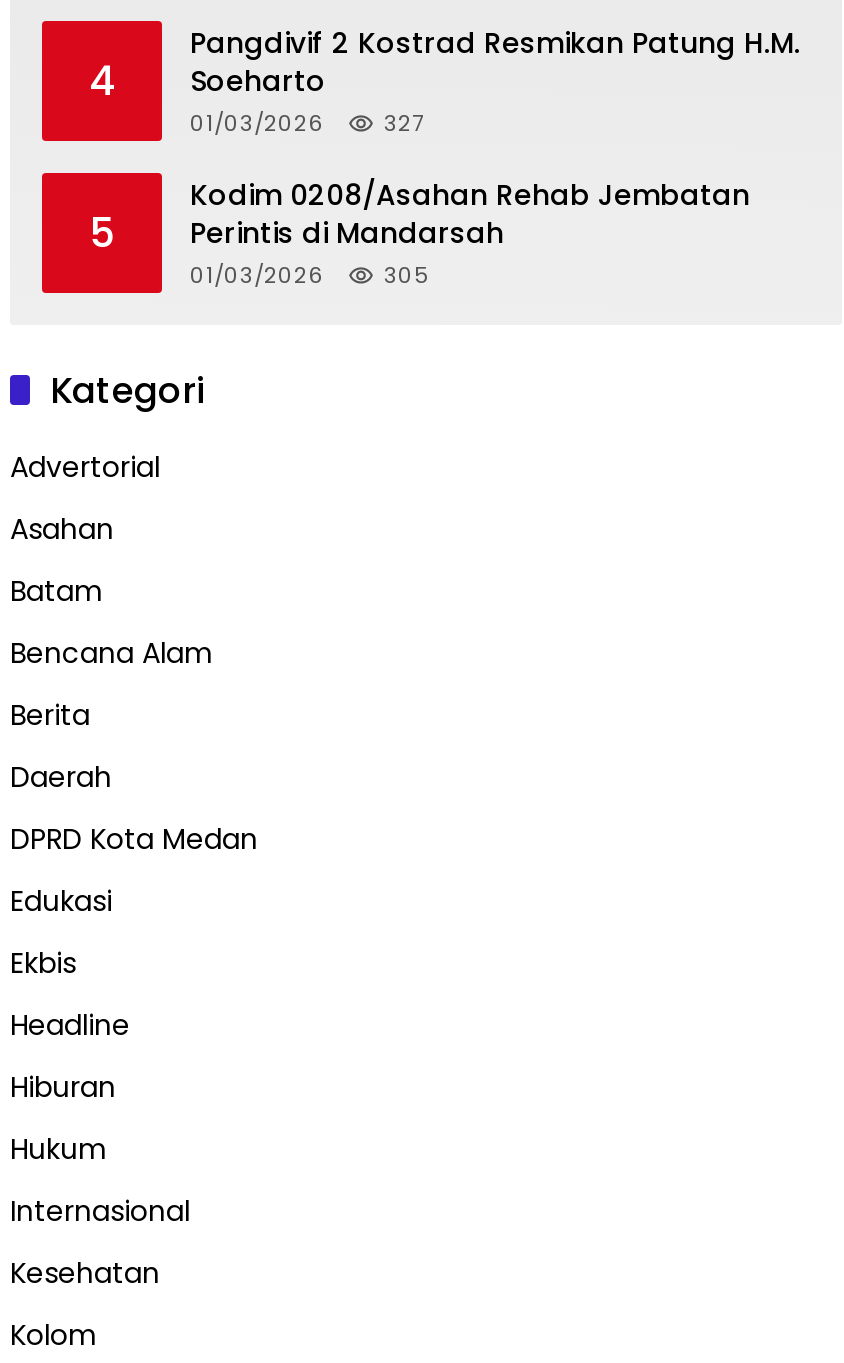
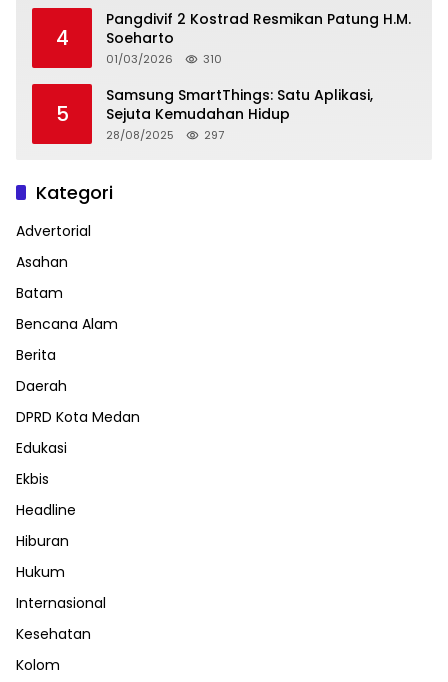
- 01/03/2026 327
+ 01/03/2026 310

- Kodim 0208/Asahan Rehab Jembatan
- Perintis di Mandarsah
- 01/03/2026
- 305
+ Samsung SmartThings: Satu Aplikasi,
+ Sejuta Kemudahan Hidup
+ 28/08/2025
+ 297
